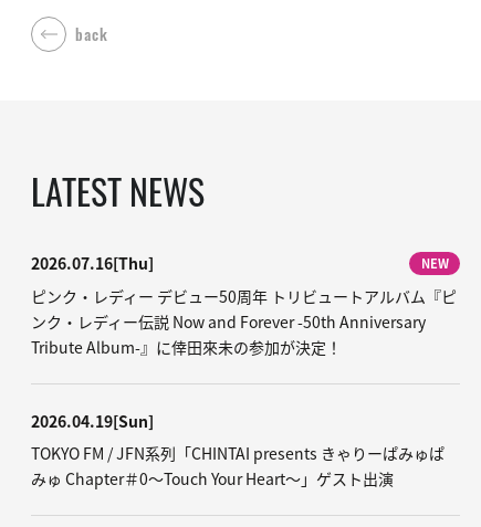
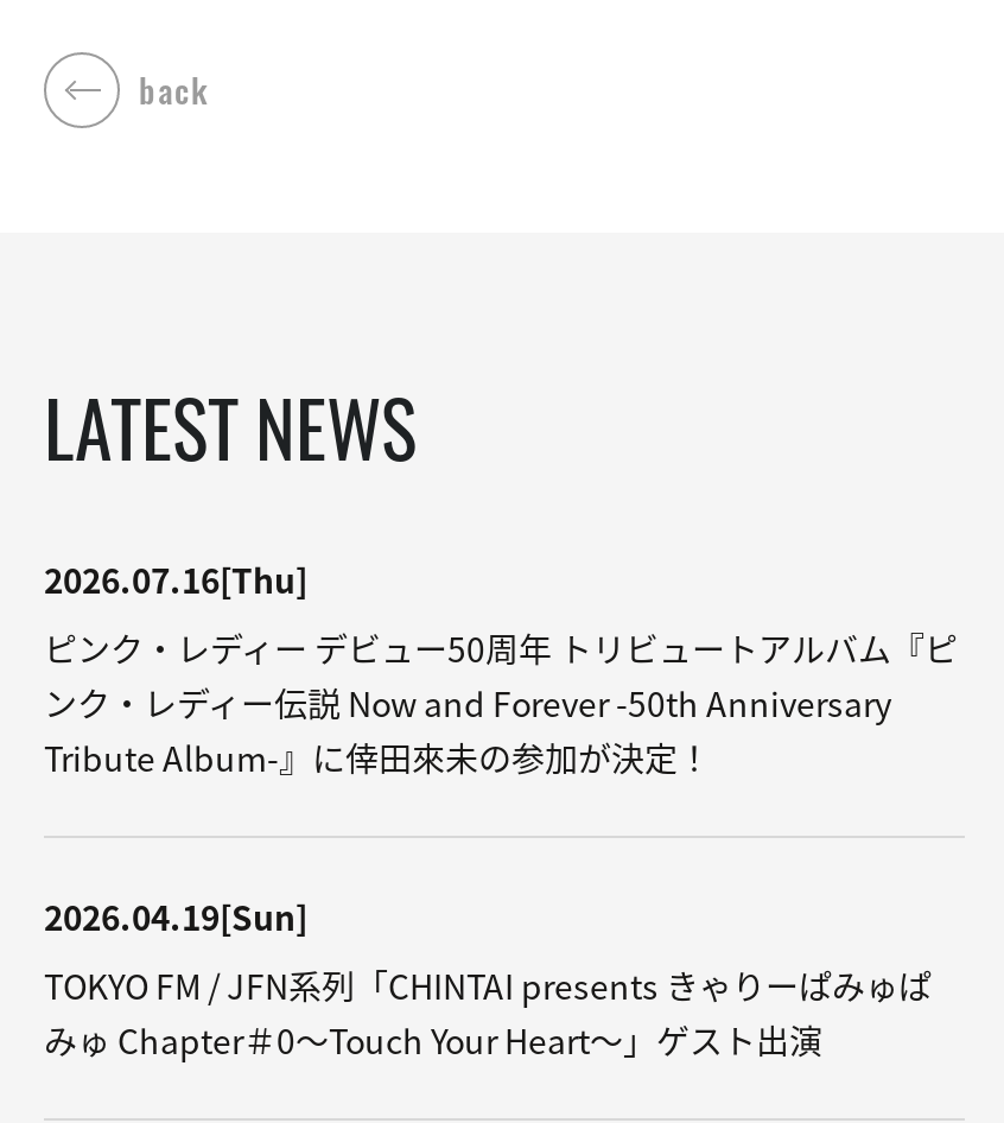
- NEW
